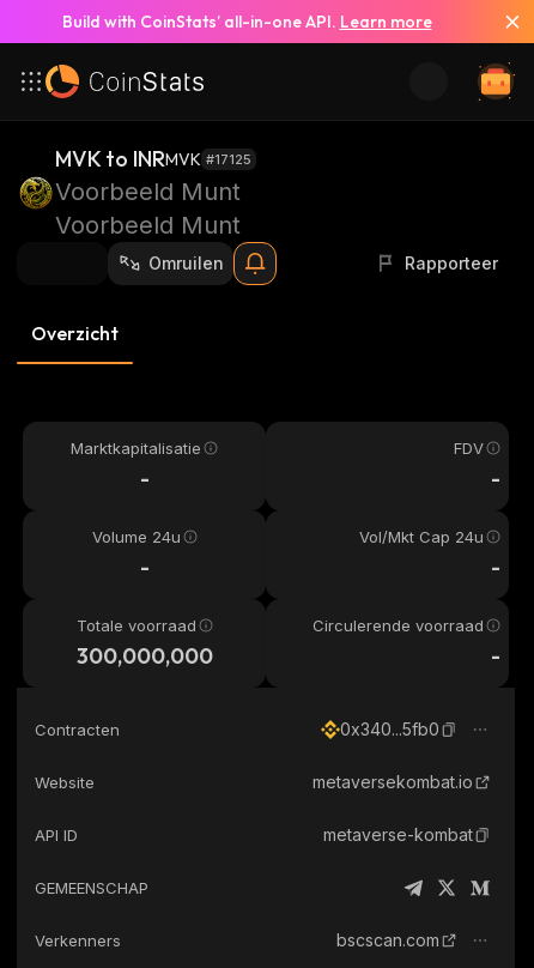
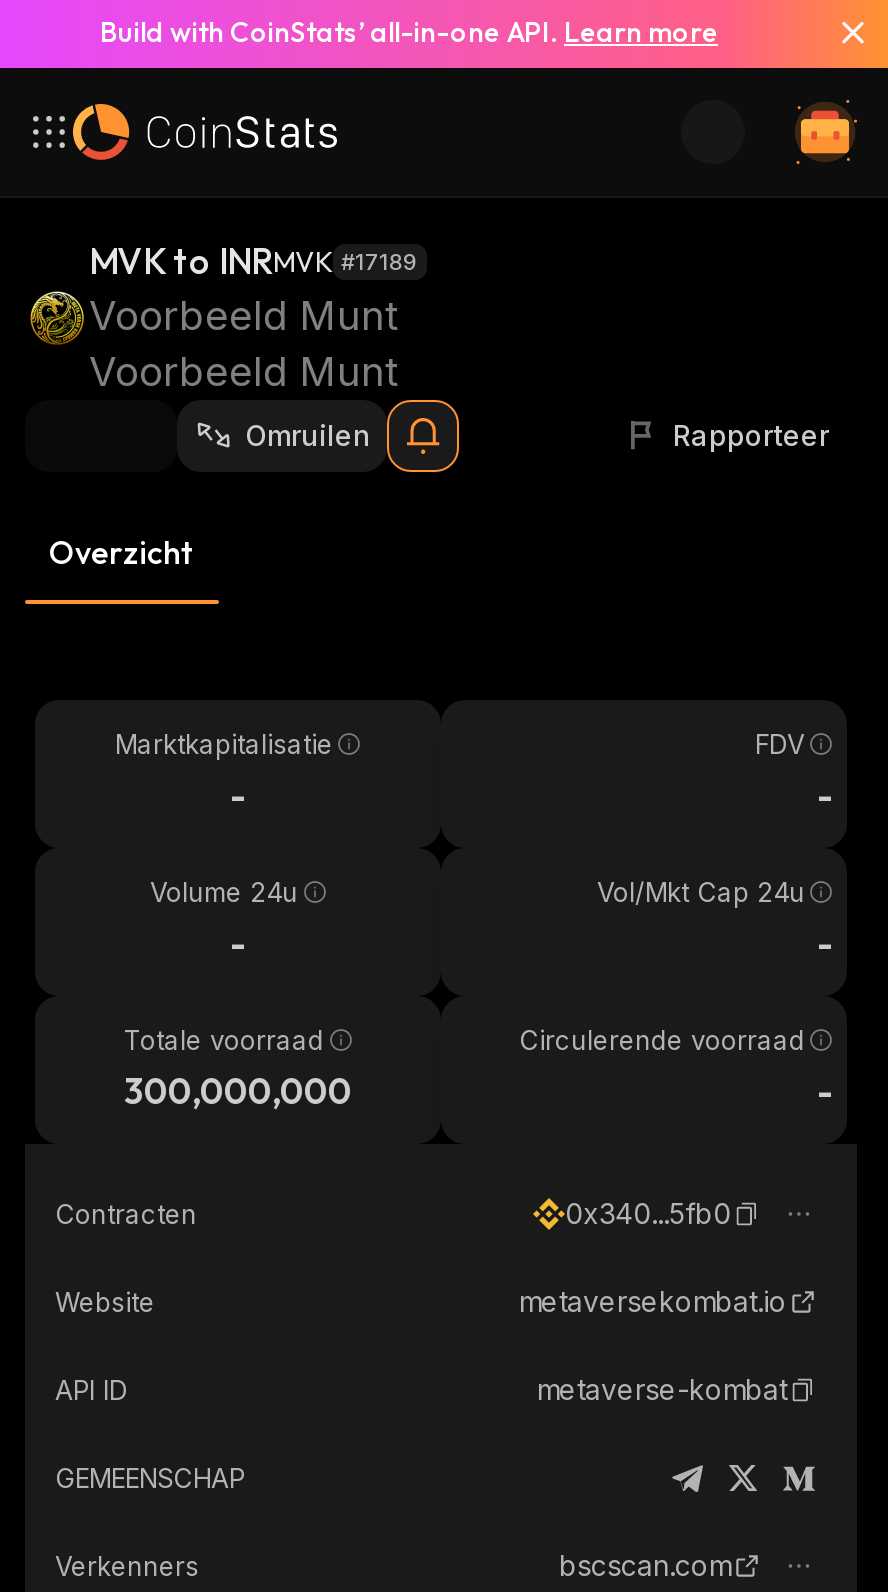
- MVK to INRMVK #17125
+ MVK to INRMVK #17189
